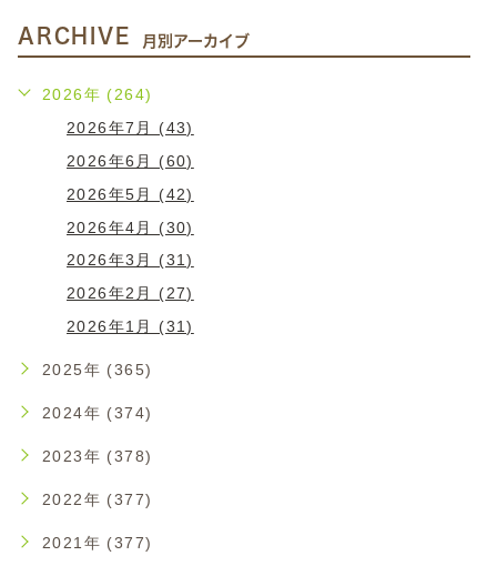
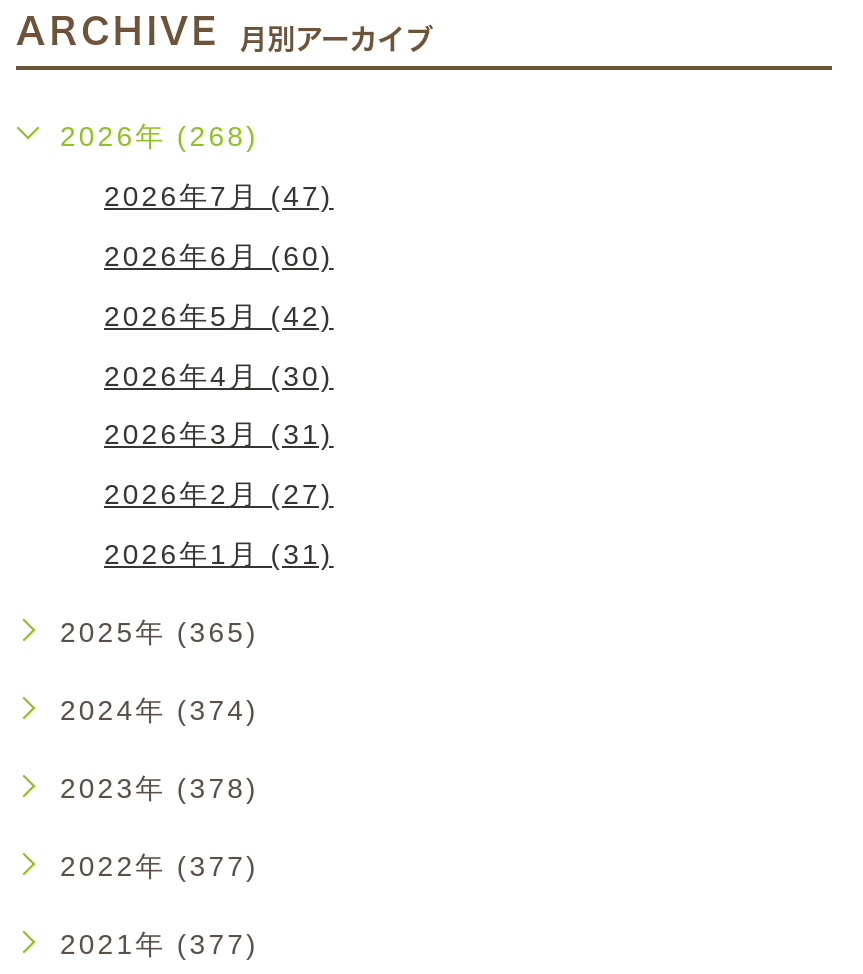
- 2026年 (264)
+ 2026年 (268)

- 2026年7月 (43)
+ 2026年7月 (47)
